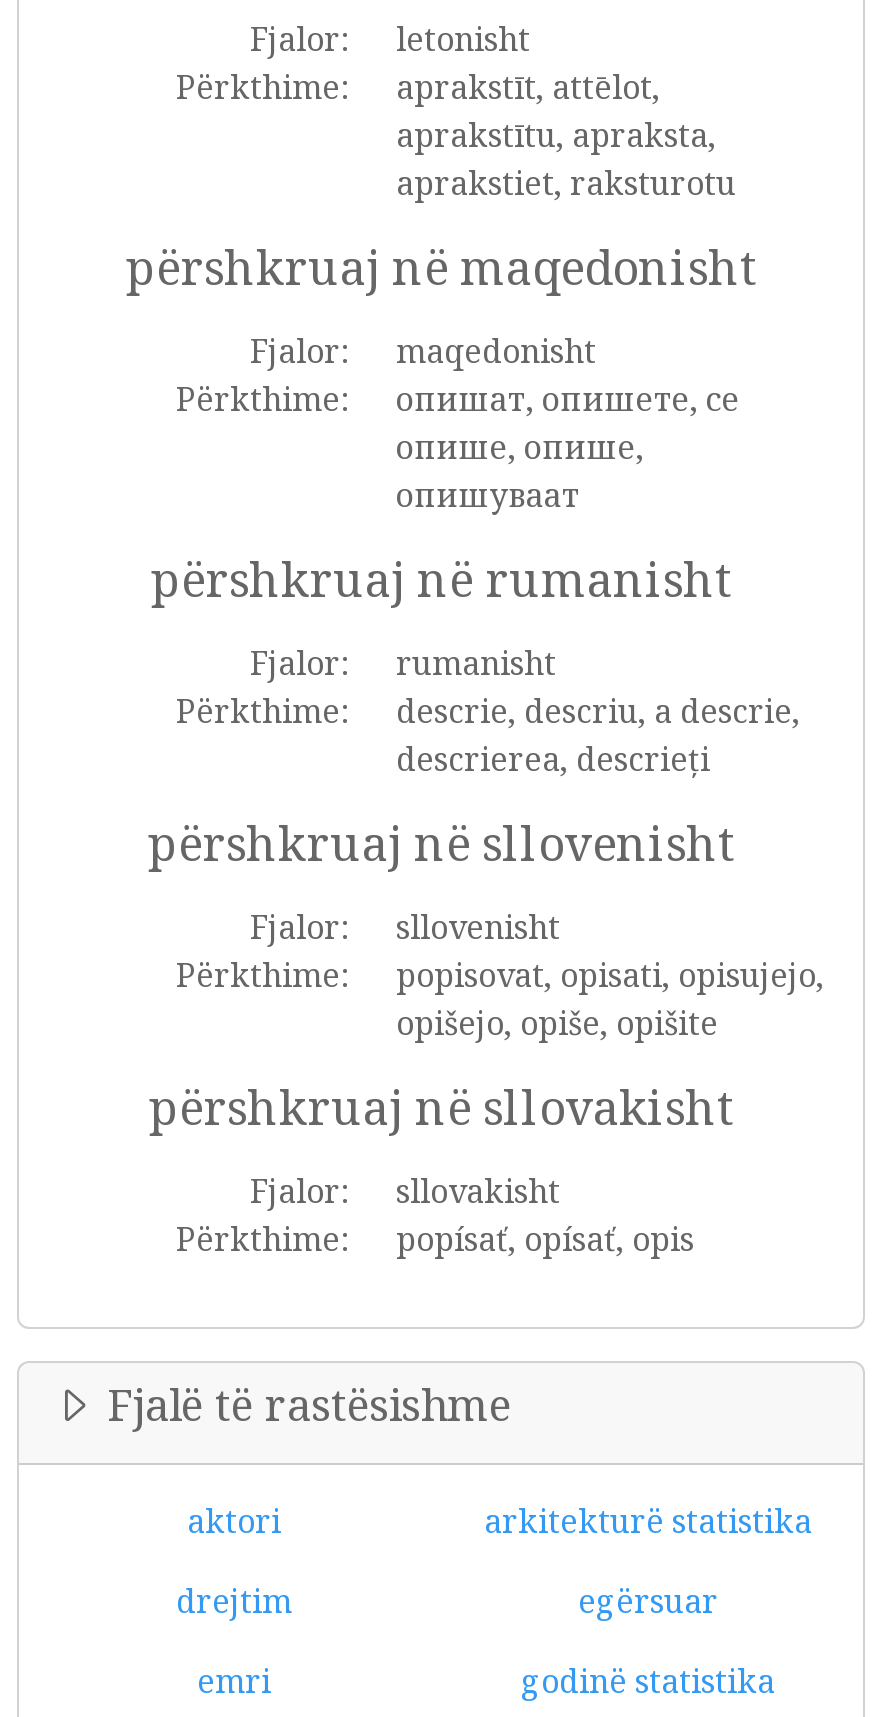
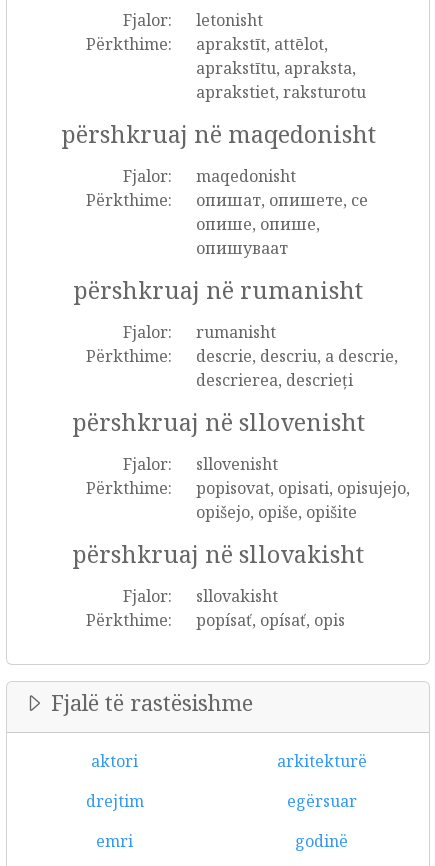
- arkitekturë statistika
+ arkitekturë

- godinë statistika
+ godinë
